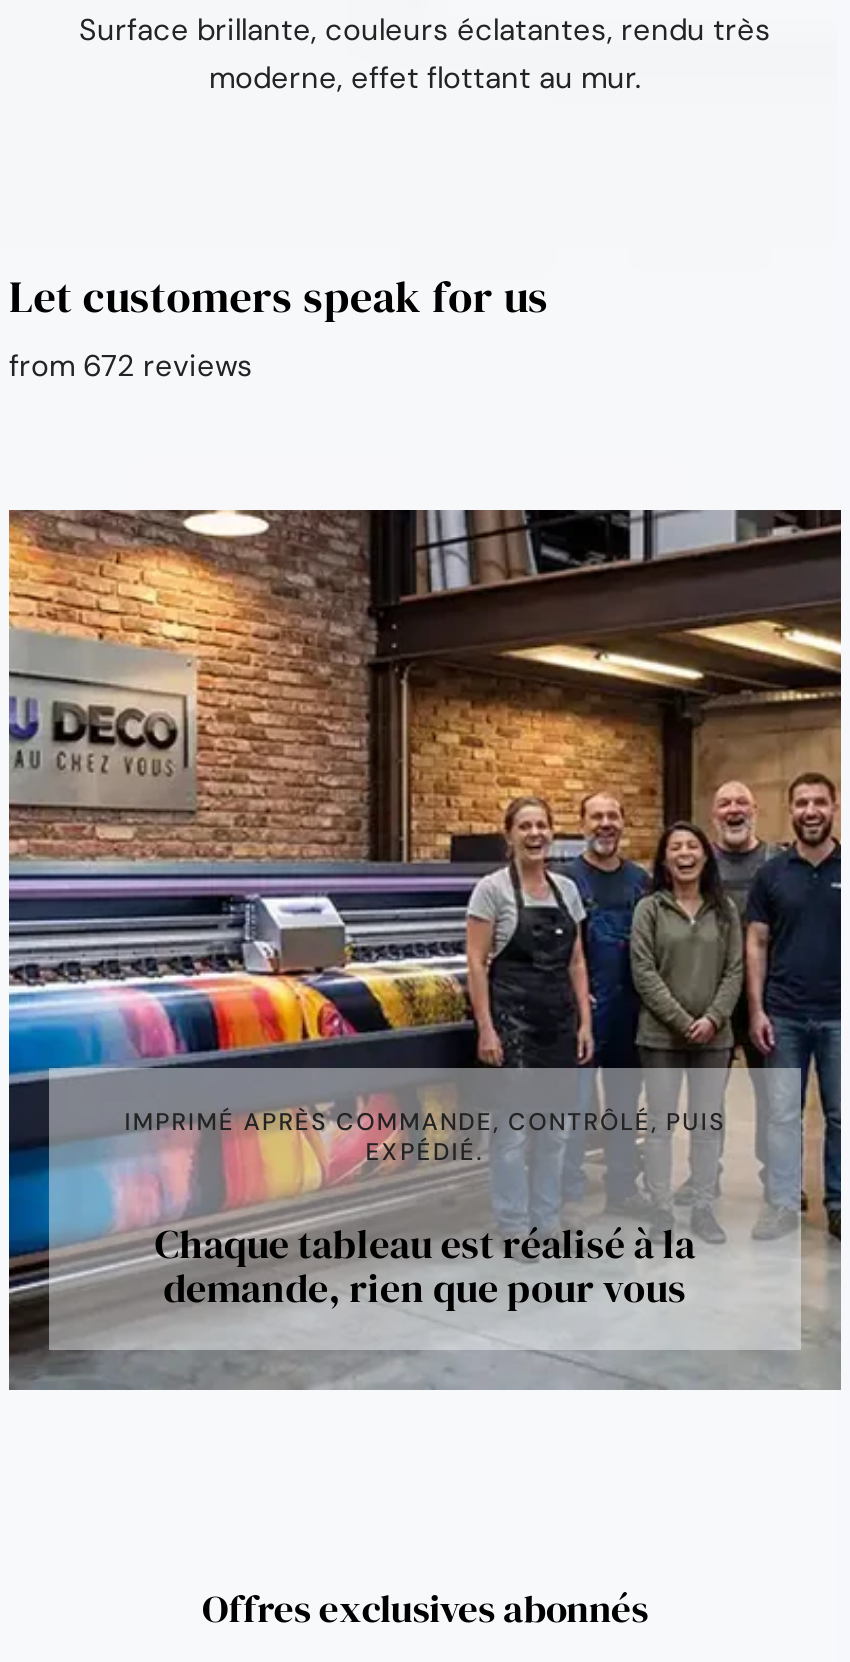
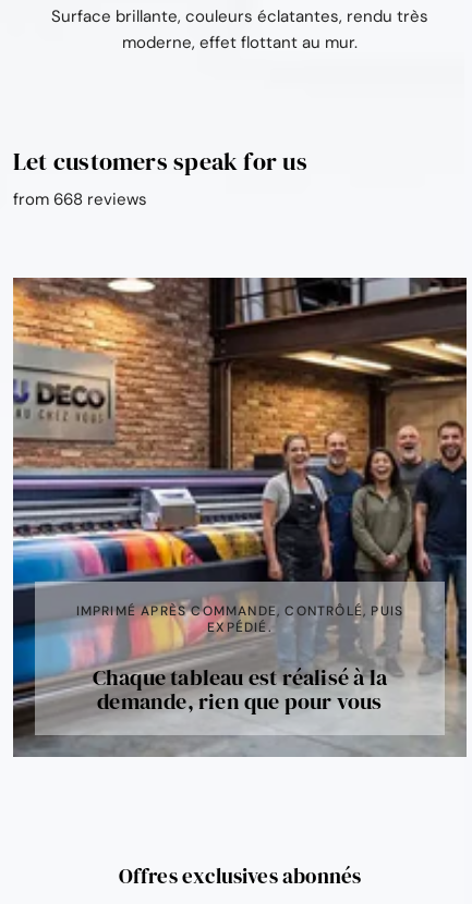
- from 672 reviews
+ from 668 reviews
